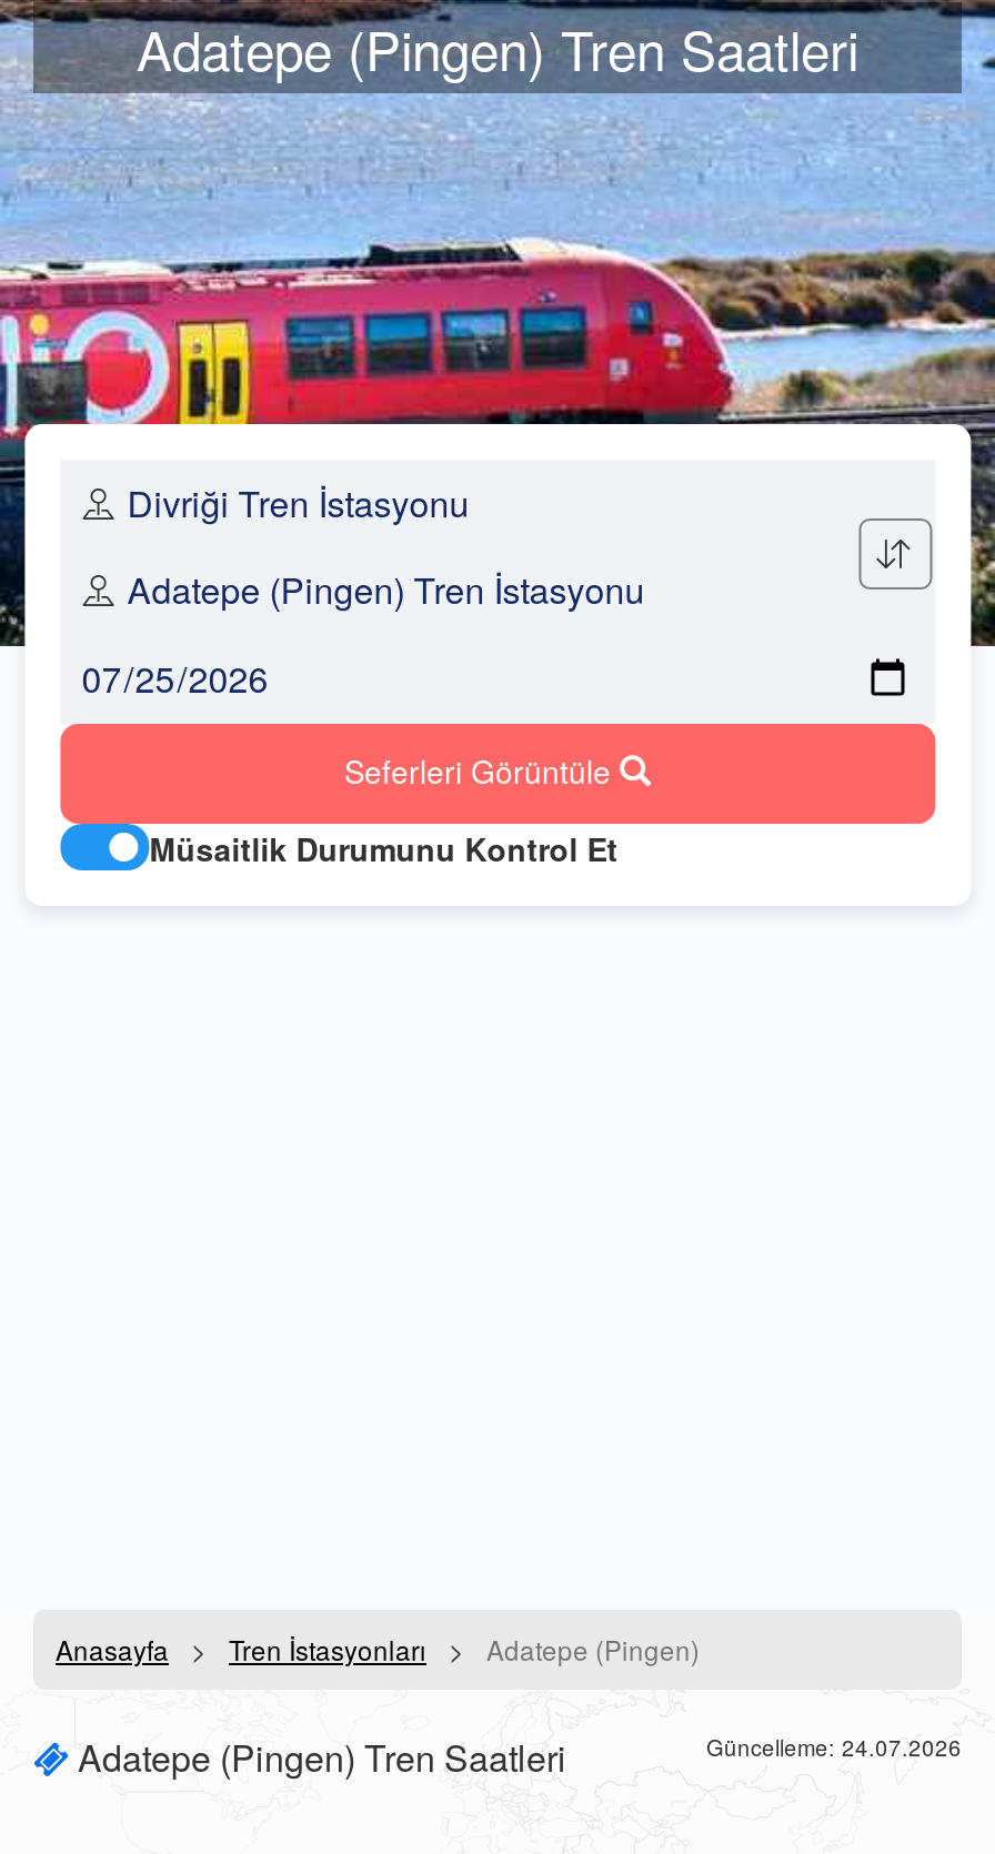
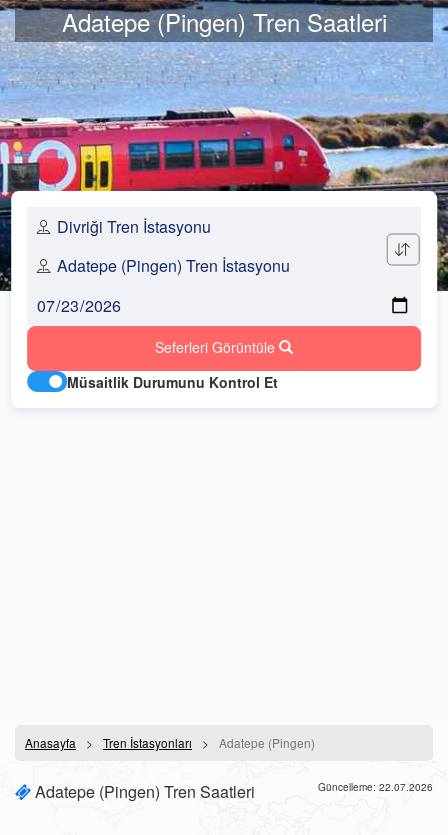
- Güncelleme: 24.07.2026
+ Güncelleme: 22.07.2026
